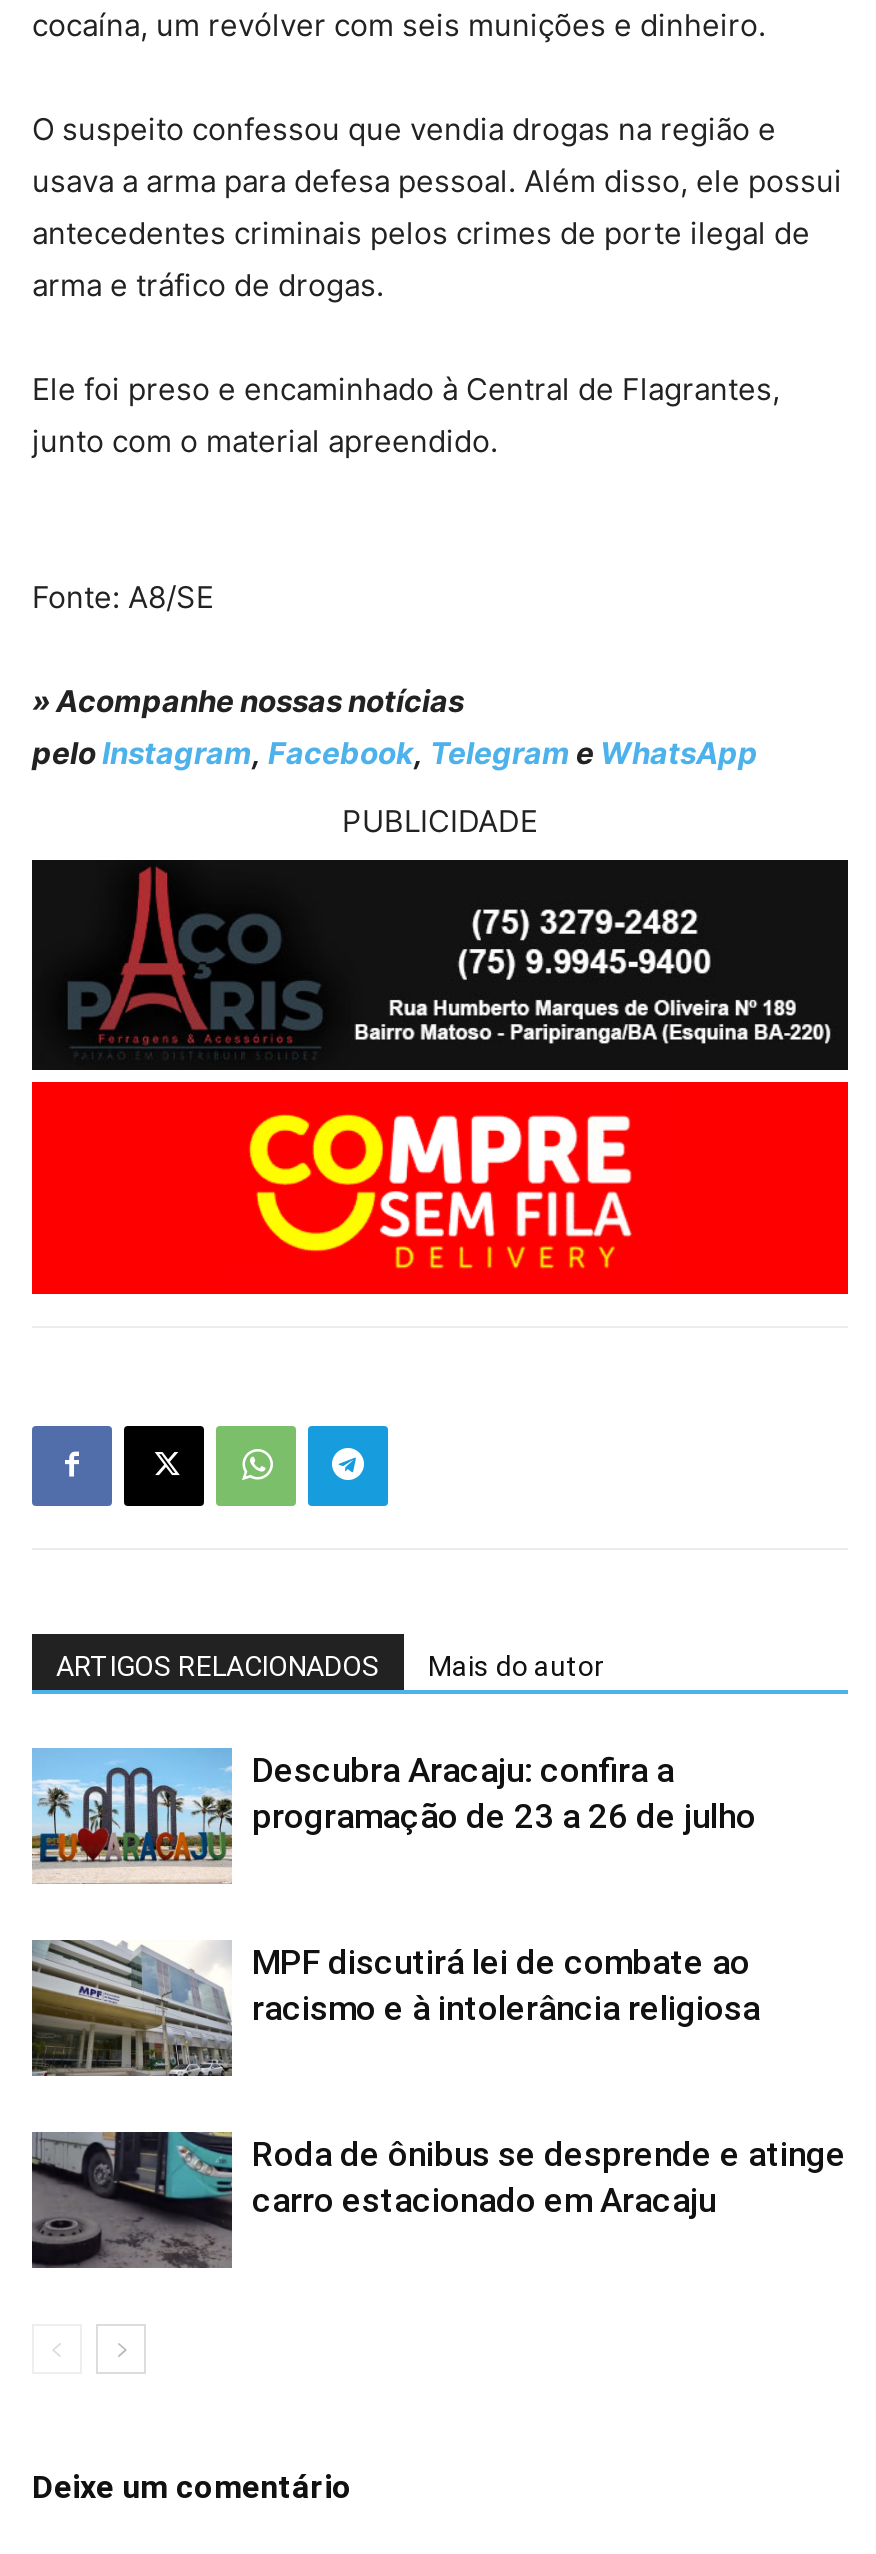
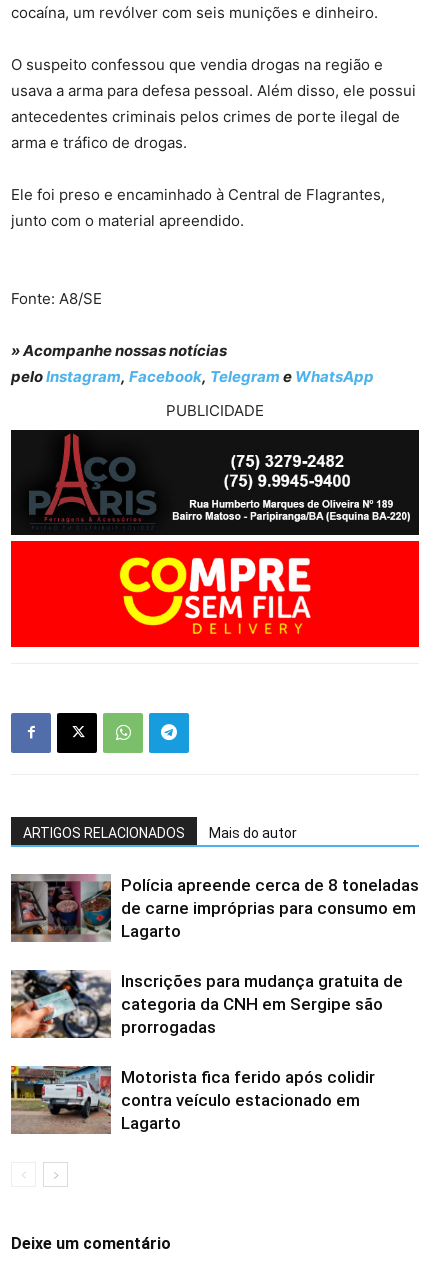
- [image]
- Descubra Aracaju: confira a
- programação de 23 a 26 de julho
+ [image]
+ Polícia apreende cerca de 8 toneladas
+ de carne impróprias para consumo em
+ Lagarto

- [image]
- MPF discutirá lei de combate ao
- racismo e à intolerância religiosa
+ [image]
+ Inscrições para mudança gratuita de
+ categoria da CNH em Sergipe são
+ prorrogadas

- [image]
- Roda de ônibus se desprende e atinge
- carro estacionado em Aracaju
+ [image]
+ Motorista fica ferido após colidir
+ contra veículo estacionado em
+ Lagarto
